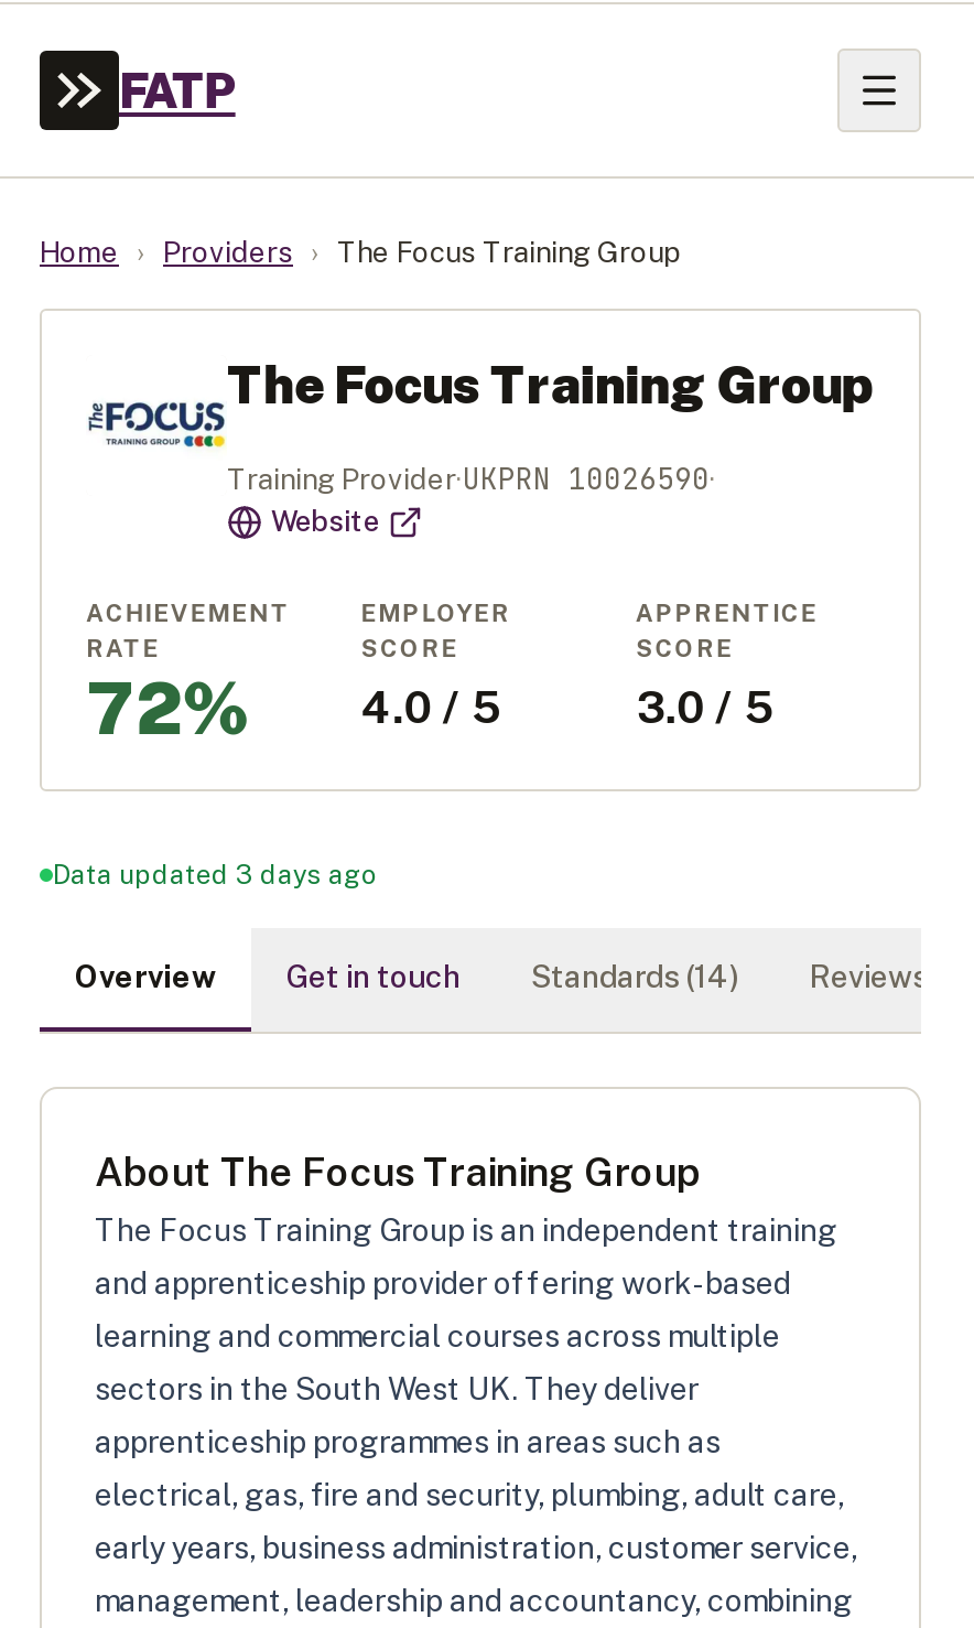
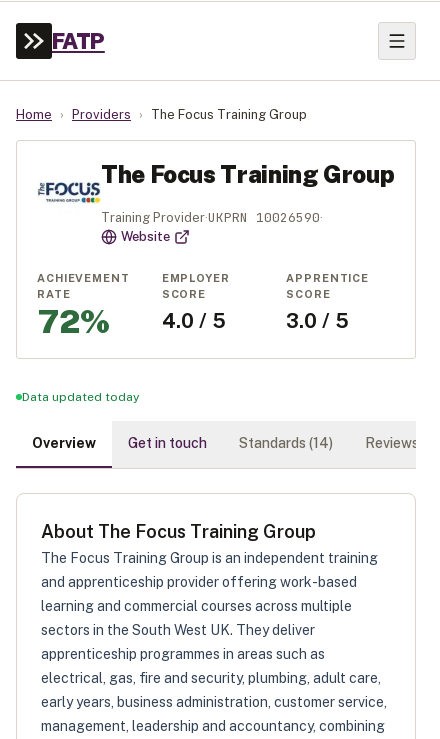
- Data updated 3 days ago
+ Data updated today
